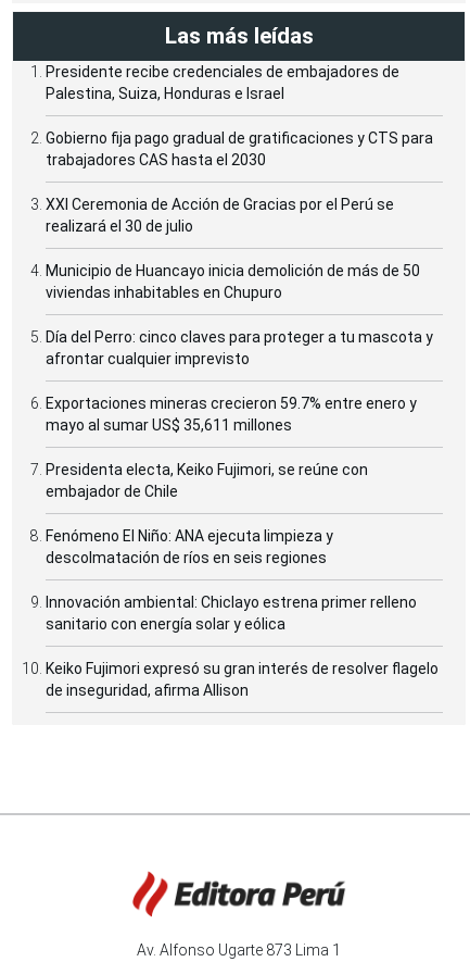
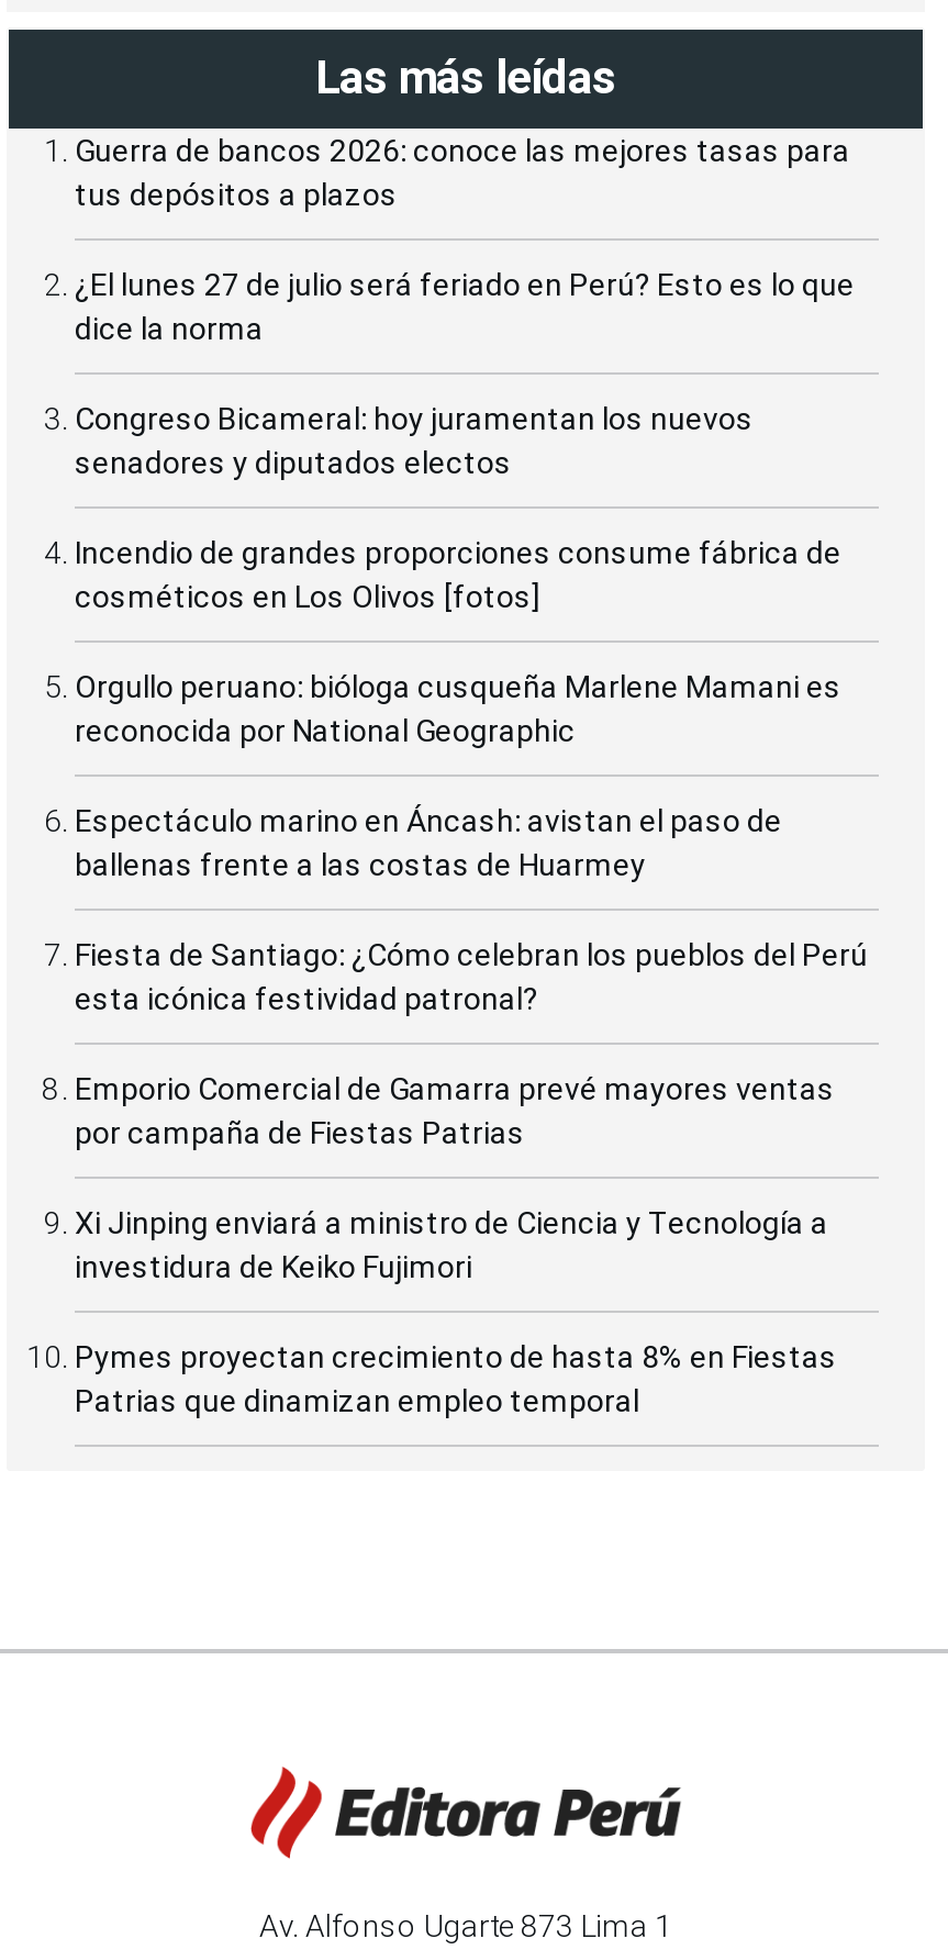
- Presidente recibe credenciales de embajadores de
- Palestina, Suiza, Honduras e Israel
+ Guerra de bancos 2026: conoce las mejores tasas para
+ tus depósitos a plazos

- Gobierno fija pago gradual de gratificaciones y CTS para
- trabajadores CAS hasta el 2030
+ ¿El lunes 27 de julio será feriado en Perú? Esto es lo que
+ dice la norma

- XXI Ceremonia de Acción de Gracias por el Perú se
- realizará el 30 de julio
+ Congreso Bicameral: hoy juramentan los nuevos
+ senadores y diputados electos

- Municipio de Huancayo inicia demolición de más de 50
- viviendas inhabitables en Chupuro
+ Incendio de grandes proporciones consume fábrica de
+ cosméticos en Los Olivos [fotos]

- Día del Perro: cinco claves para proteger a tu mascota y
- afrontar cualquier imprevisto
+ Orgullo peruano: bióloga cusqueña Marlene Mamani es
+ reconocida por National Geographic

- Exportaciones mineras crecieron 59.7% entre enero y
- mayo al sumar US$ 35,611 millones
+ Espectáculo marino en Áncash: avistan el paso de
+ ballenas frente a las costas de Huarmey

- Presidenta electa, Keiko Fujimori, se reúne con
- embajador de Chile
+ Fiesta de Santiago: ¿Cómo celebran los pueblos del Perú
+ esta icónica festividad patronal?

- Fenómeno El Niño: ANA ejecuta limpieza y
- descolmatación de ríos en seis regiones
+ Emporio Comercial de Gamarra prevé mayores ventas
+ por campaña de Fiestas Patrias

- Innovación ambiental: Chiclayo estrena primer relleno
- sanitario con energía solar y eólica
+ Xi Jinping enviará a ministro de Ciencia y Tecnología a
+ investidura de Keiko Fujimori

- Keiko Fujimori expresó su gran interés de resolver flagelo
- de inseguridad, afirma Allison
+ Pymes proyectan crecimiento de hasta 8% en Fiestas
+ Patrias que dinamizan empleo temporal
